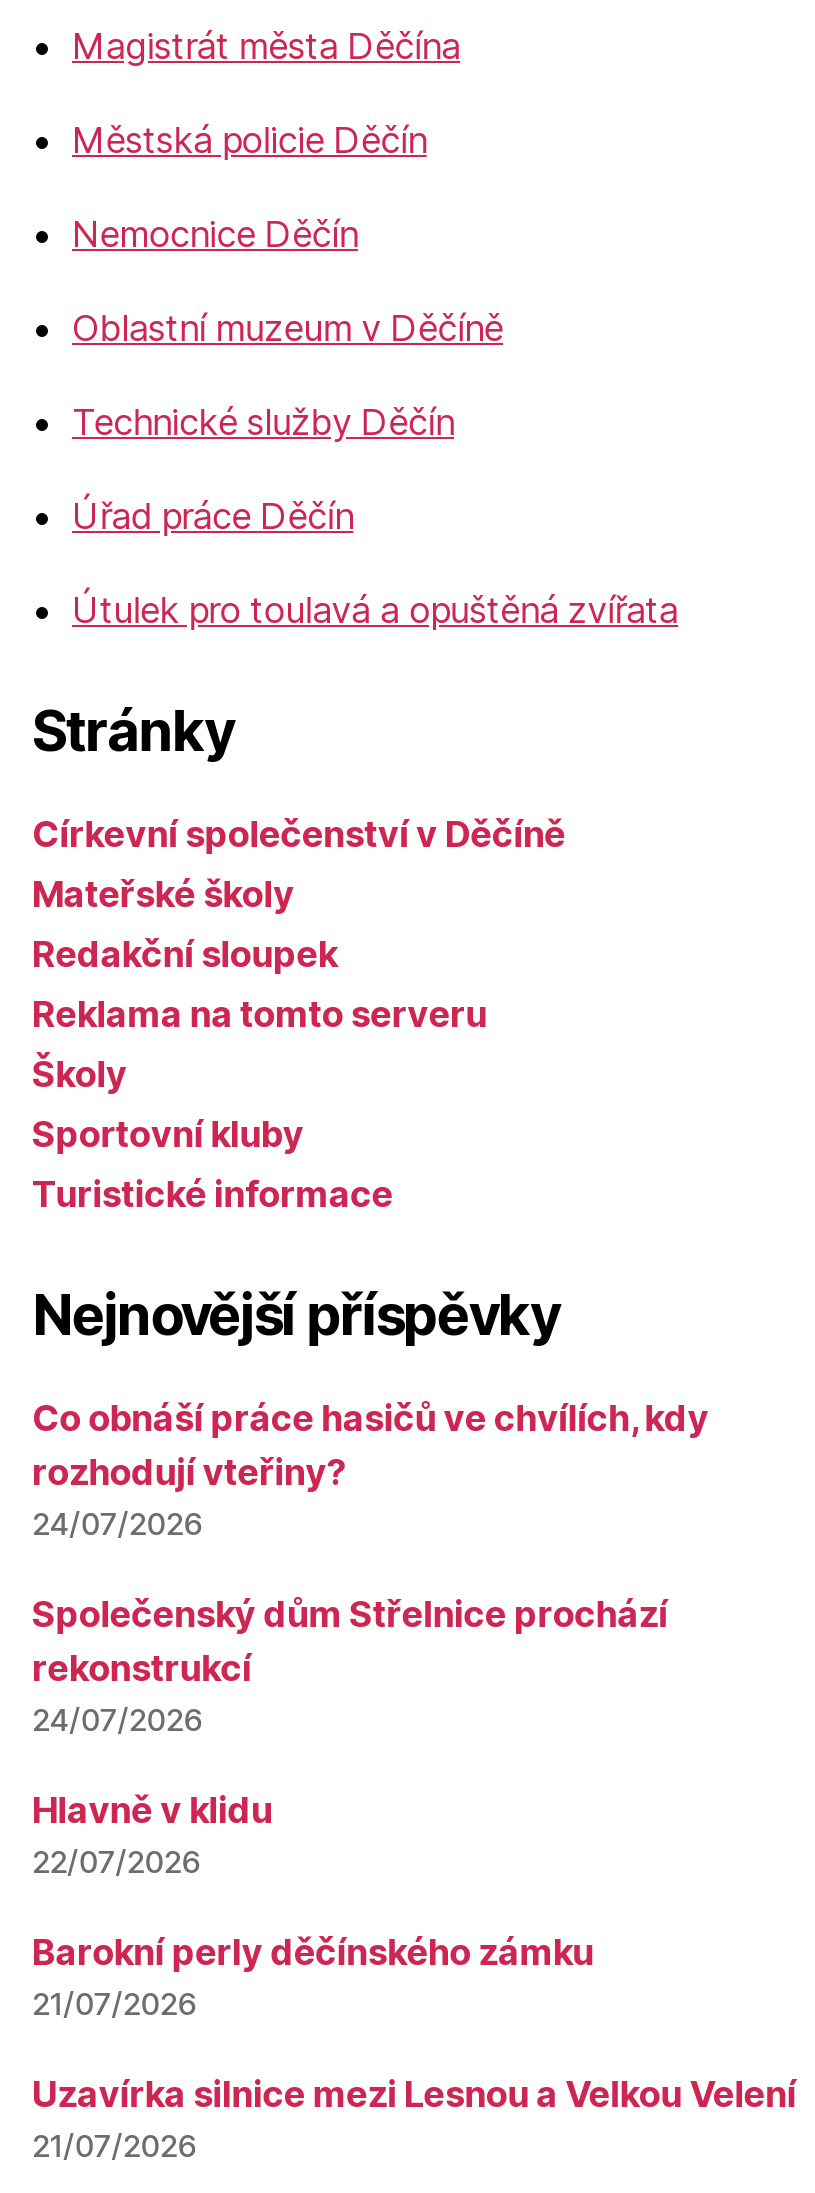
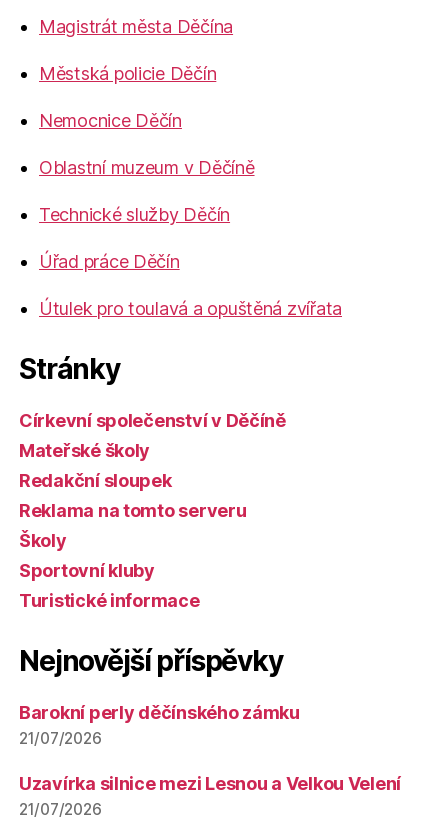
- Co obnáší práce hasičů ve chvílích, kdy
- rozhodují vteřiny?
- 24/07/2026
- Společenský dům Střelnice prochází
- rekonstrukcí
- 24/07/2026
- Hlavně v klidu
- 22/07/2026
